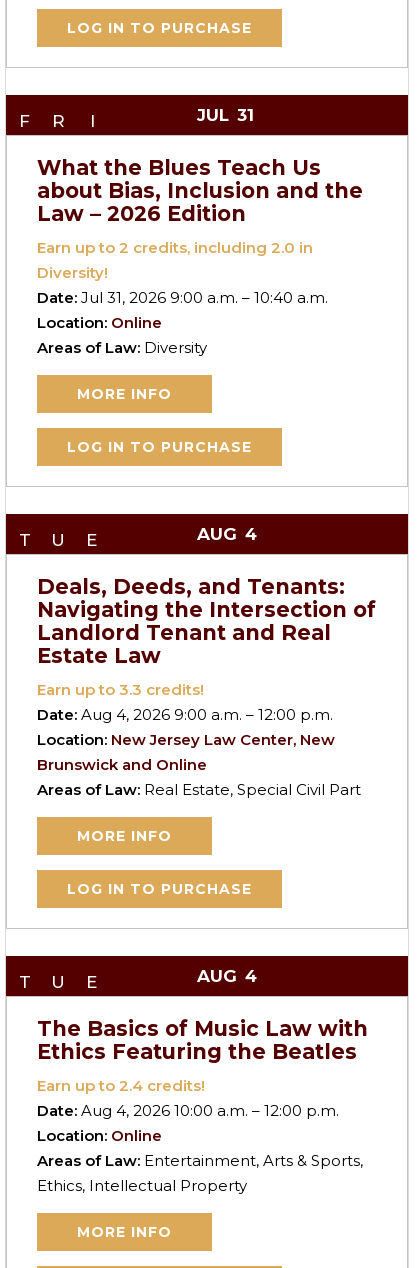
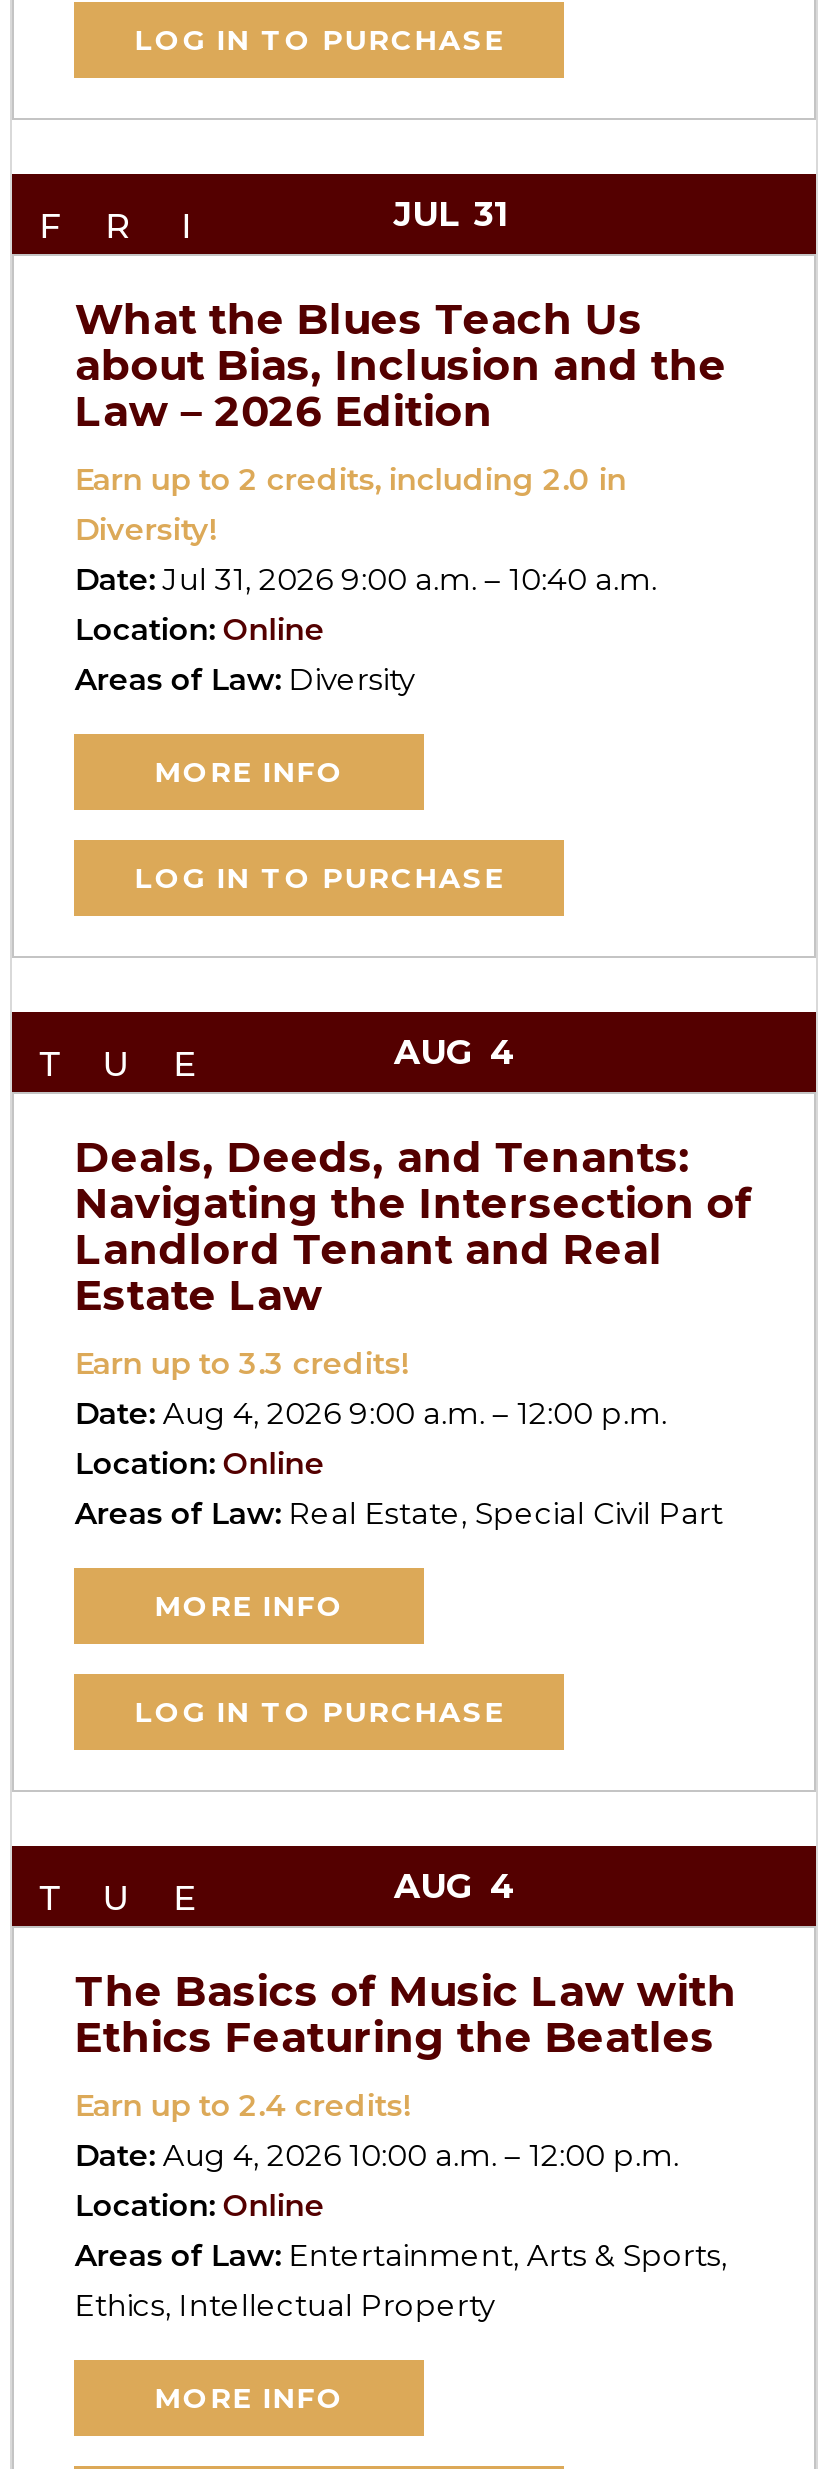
- Location: New Jersey Law Center, New
- Brunswick and Online
+ Location: Online
